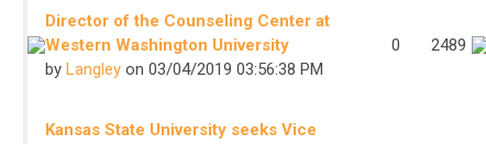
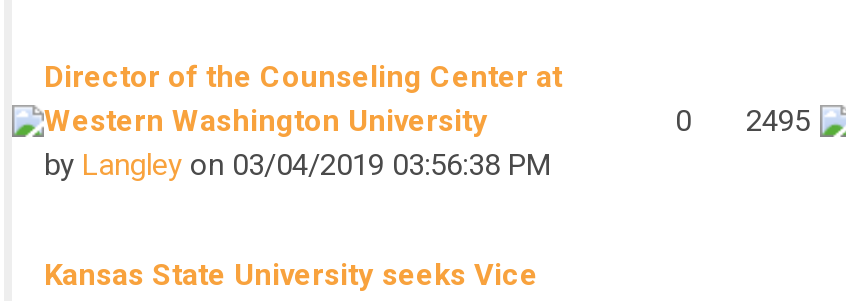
- 0 2489
+ 0 2495
